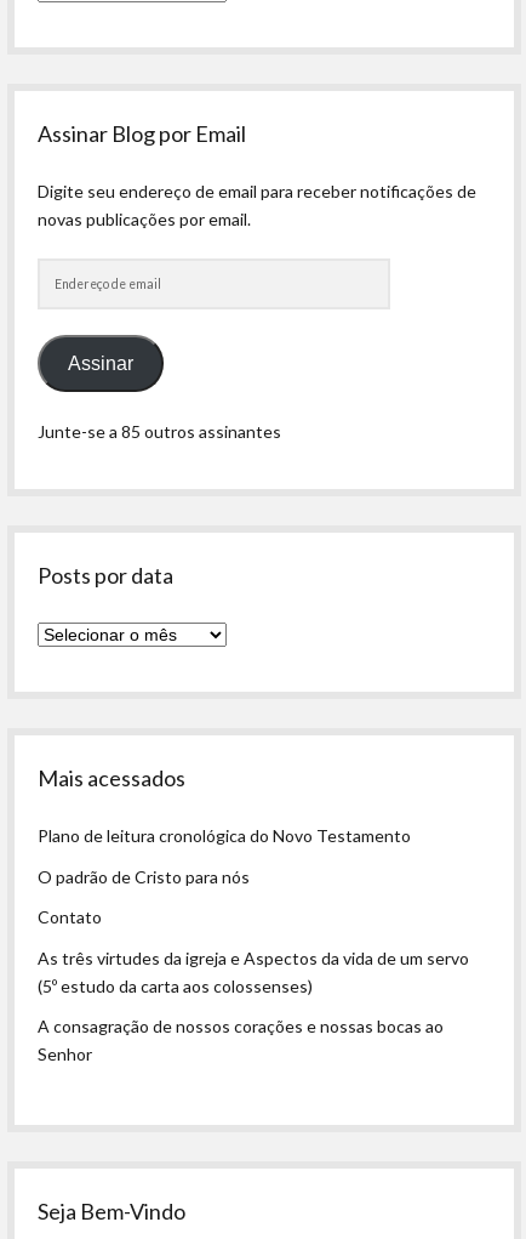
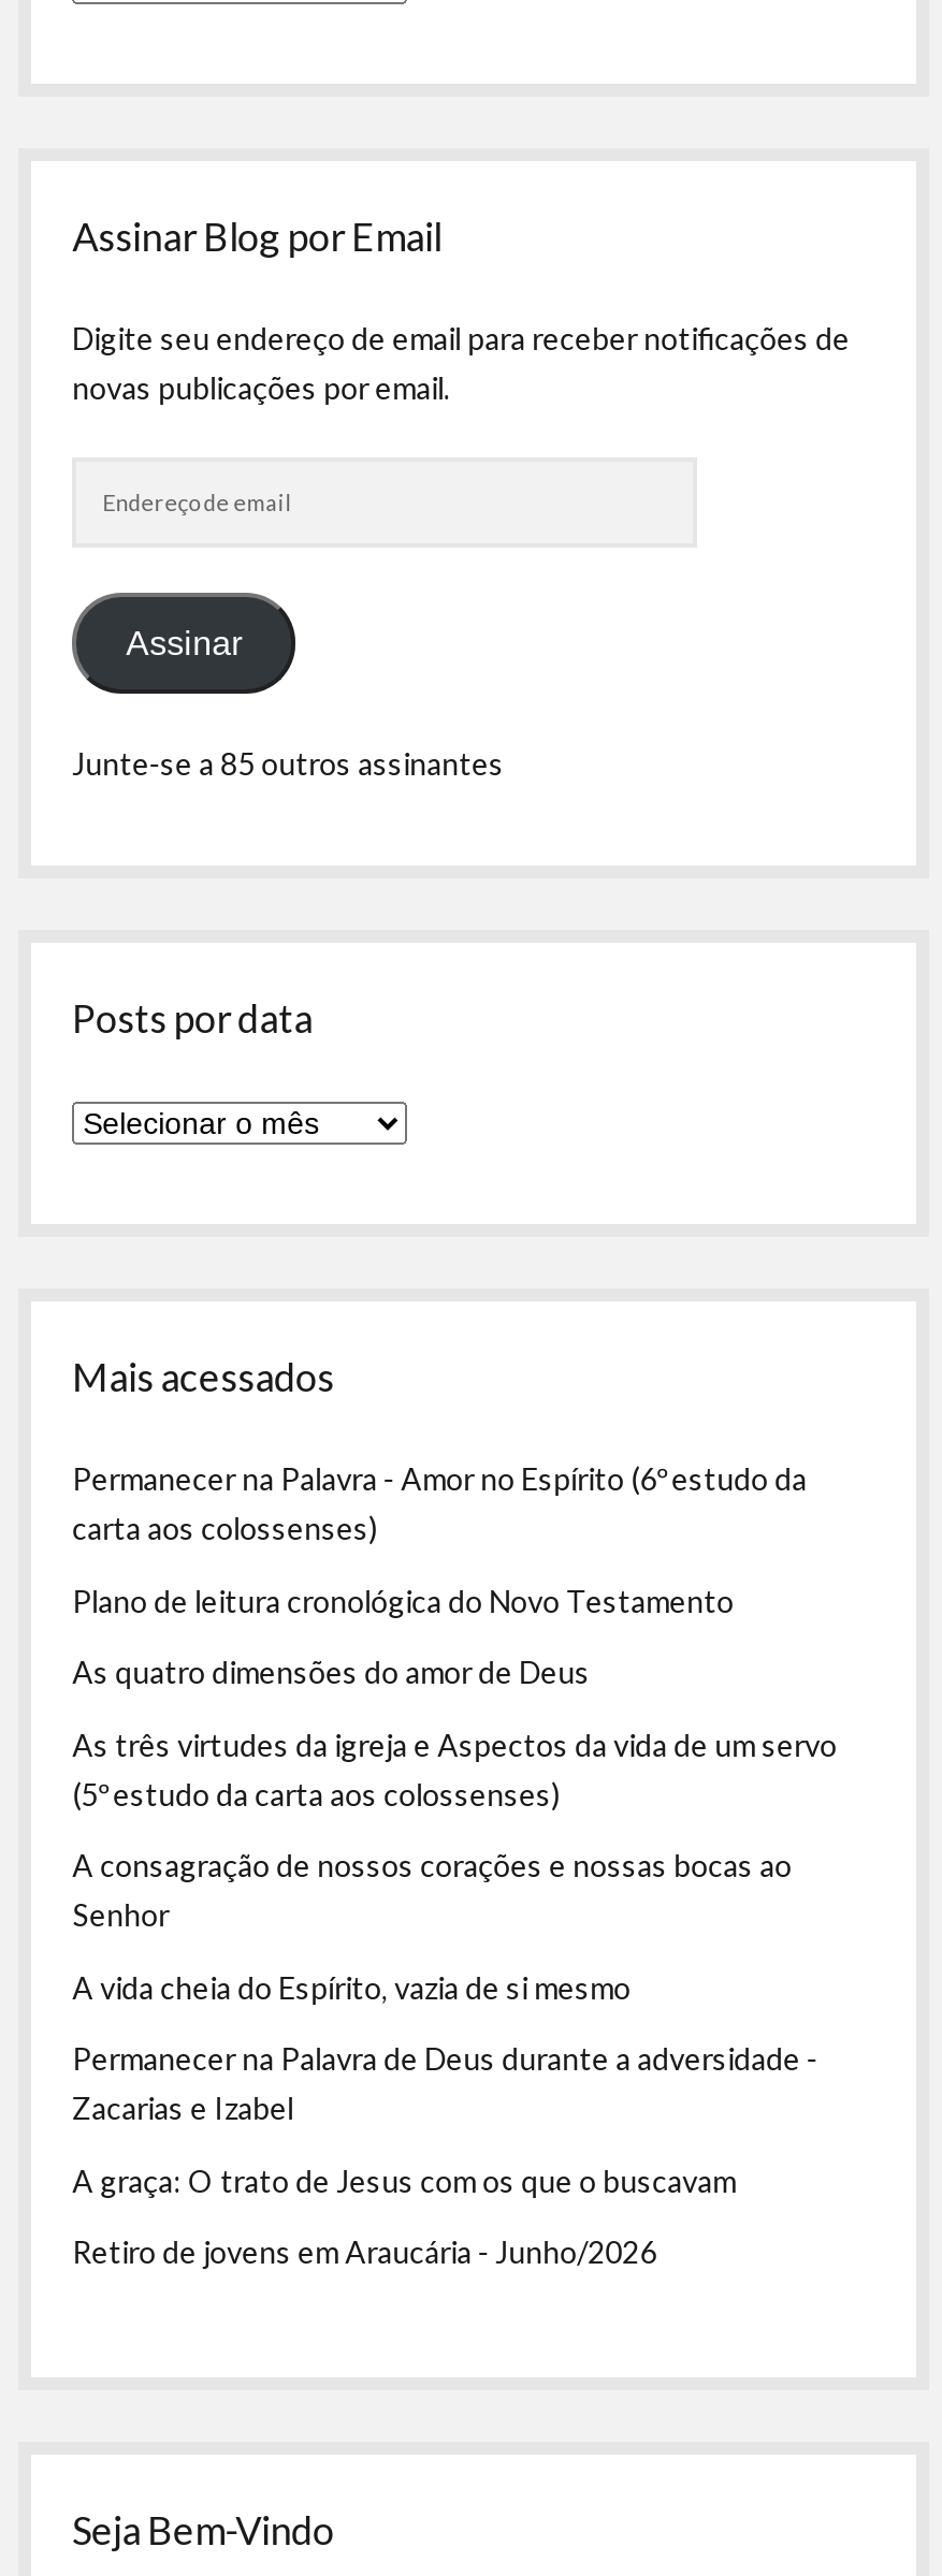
+ Permanecer na Palavra - Amor no Espírito (6º estudo da
+ carta aos colossenses)

- O padrão de Cristo para nós
- Contato
+ As quatro dimensões do amor de Deus

+ A vida cheia do Espírito, vazia de si mesmo
+ Permanecer na Palavra de Deus durante a adversidade -
+ Zacarias e Izabel
+ A graça: O trato de Jesus com os que o buscavam
+ Retiro de jovens em Araucária - Junho/2026
